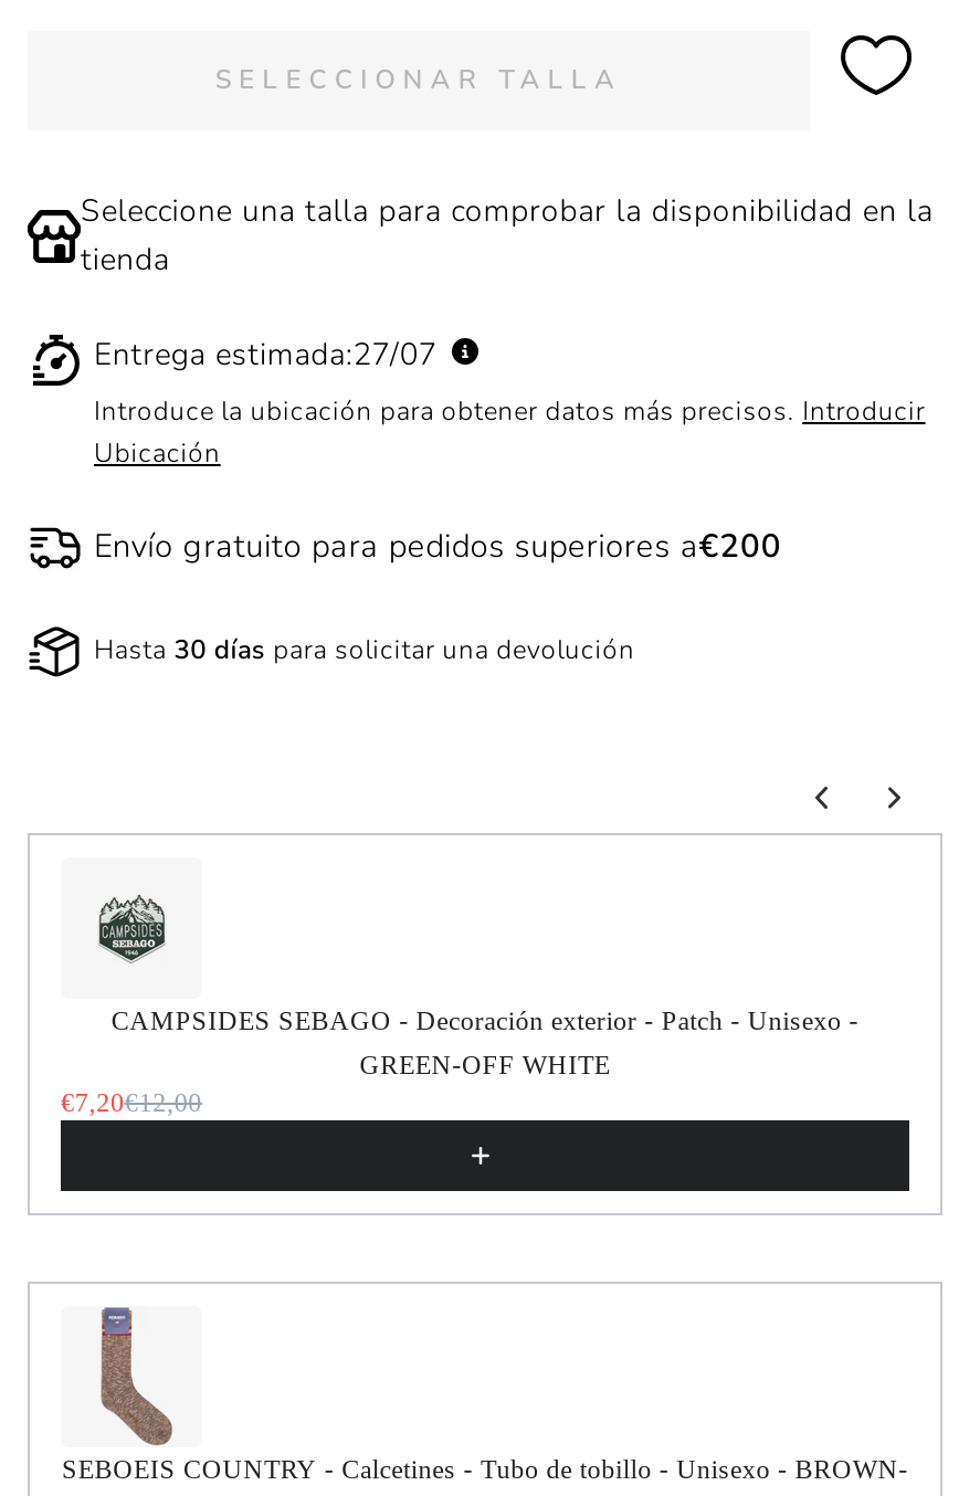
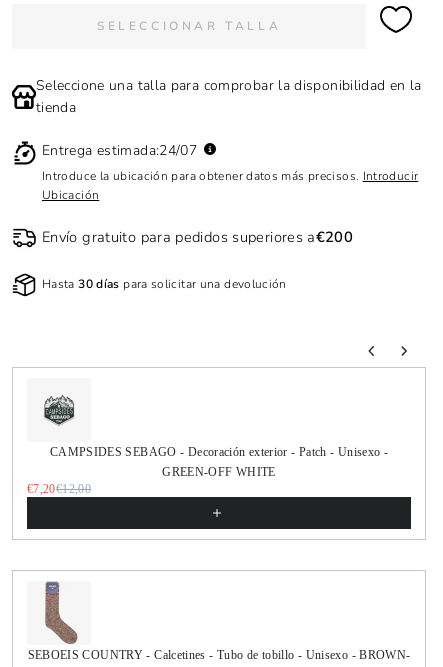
- Entrega estimada:27/07
+ Entrega estimada:24/07
